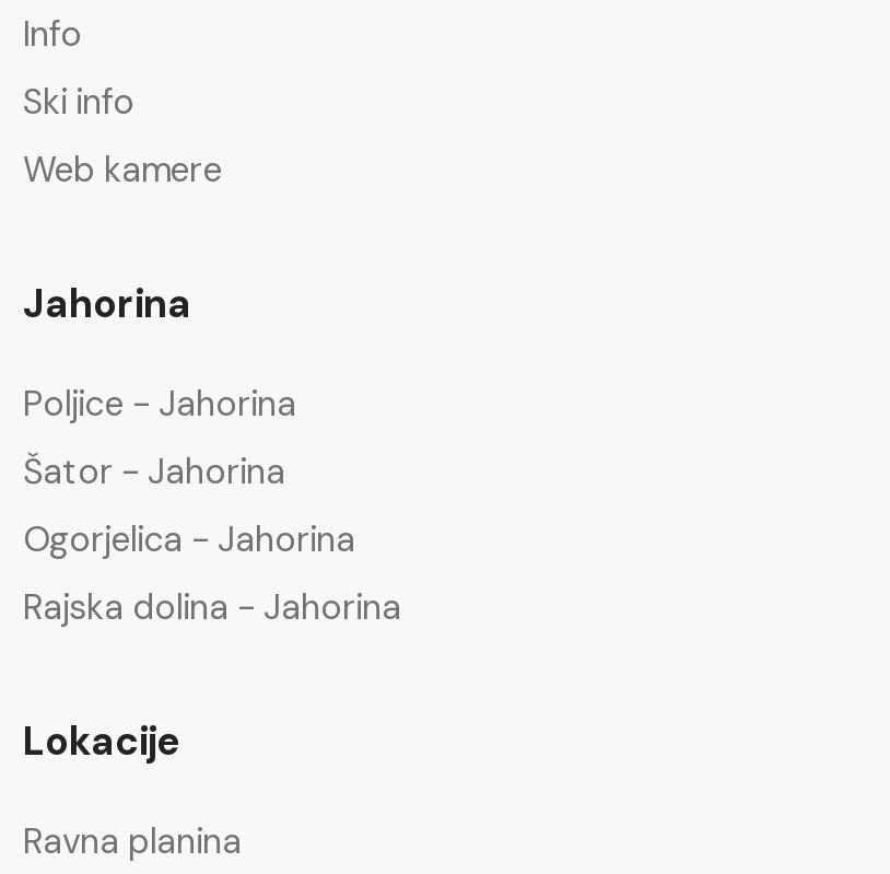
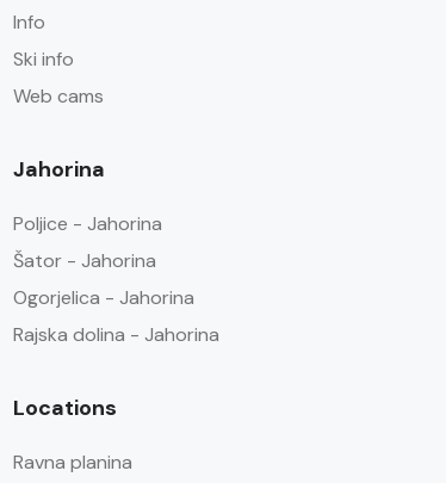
- Web kamere
+ Web cams

- Lokacije
+ Locations
